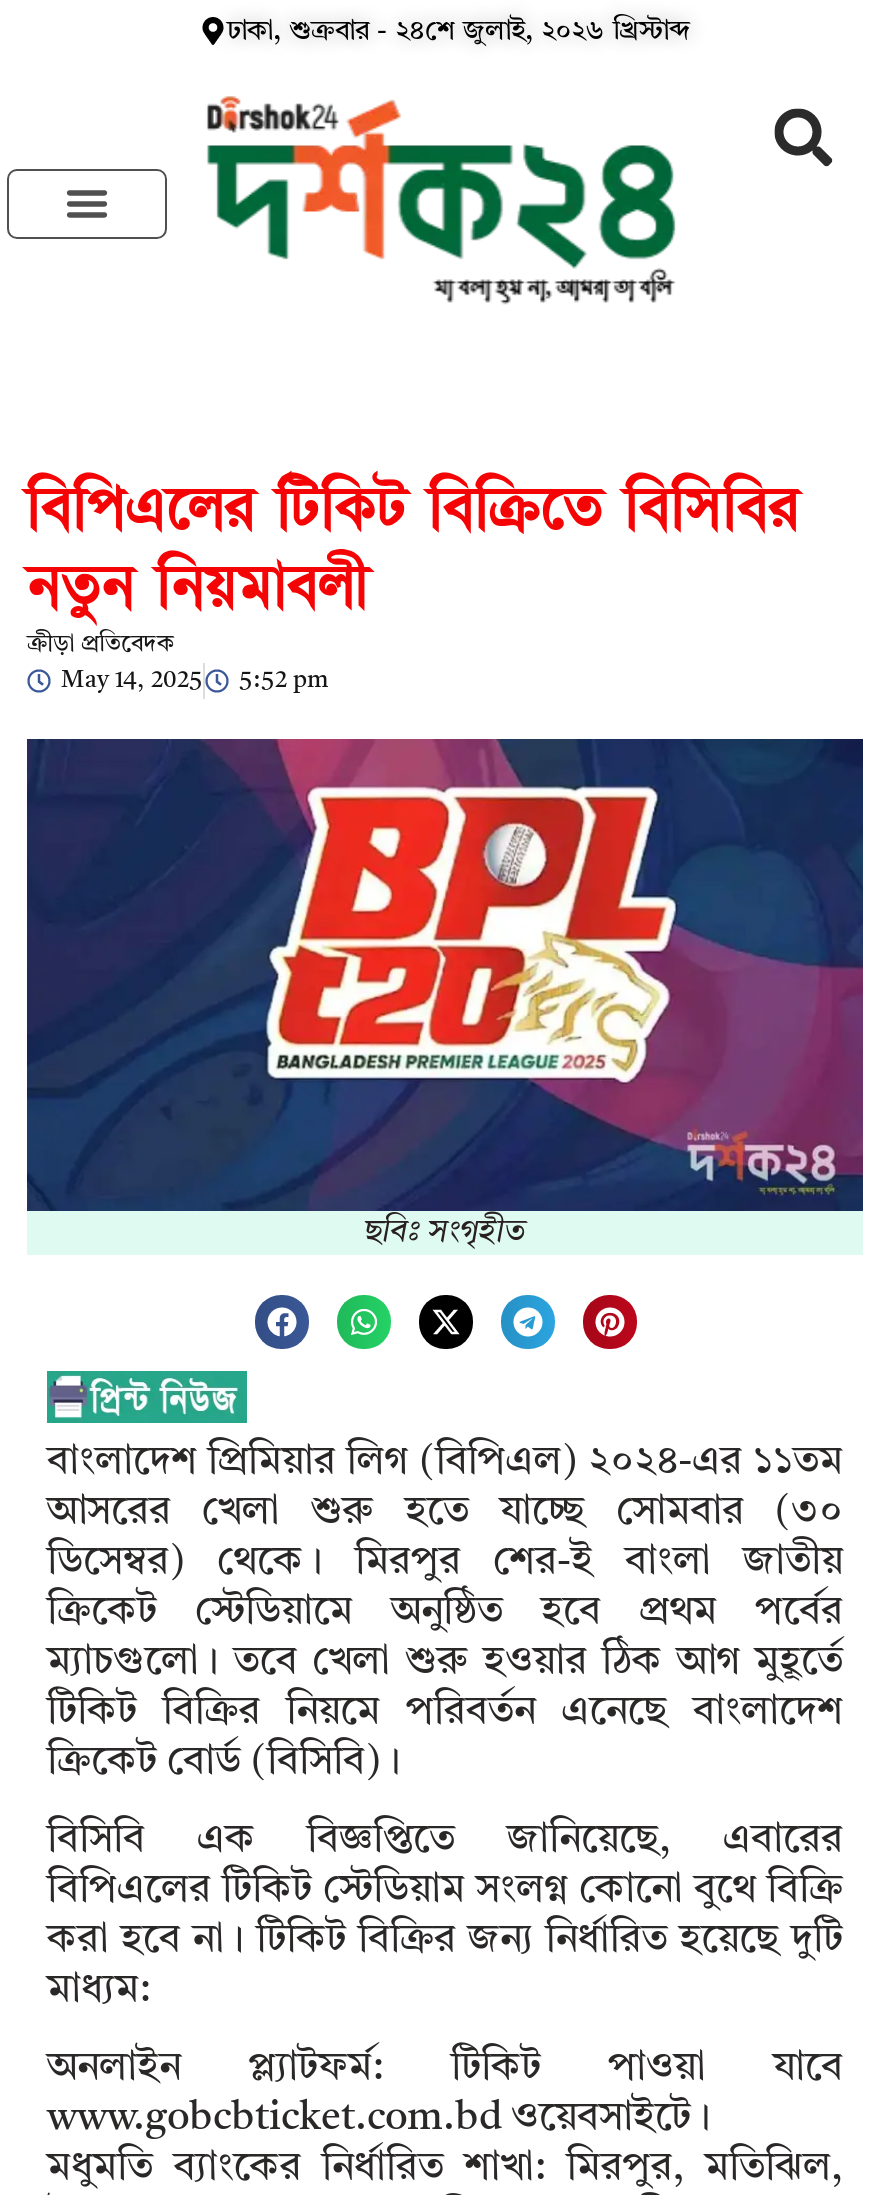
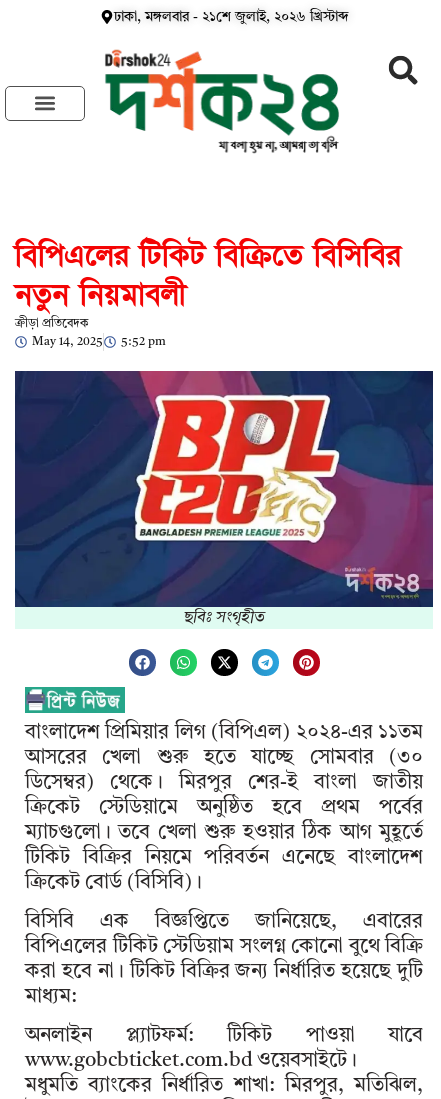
- ঢাকা, শুক্রবার - ২৪শে জুলাই, ২০২৬ খ্রিস্টাব্দ
+ ঢাকা, মঙ্গলবার - ২১শে জুলাই, ২০২৬ খ্রিস্টাব্দ
